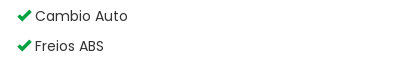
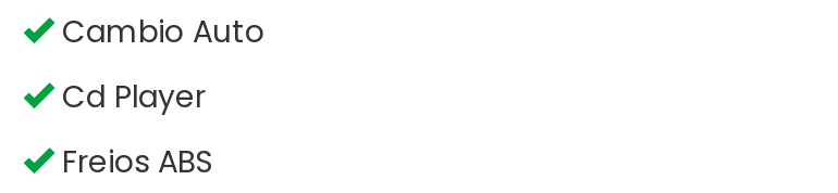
+ Cd Player
